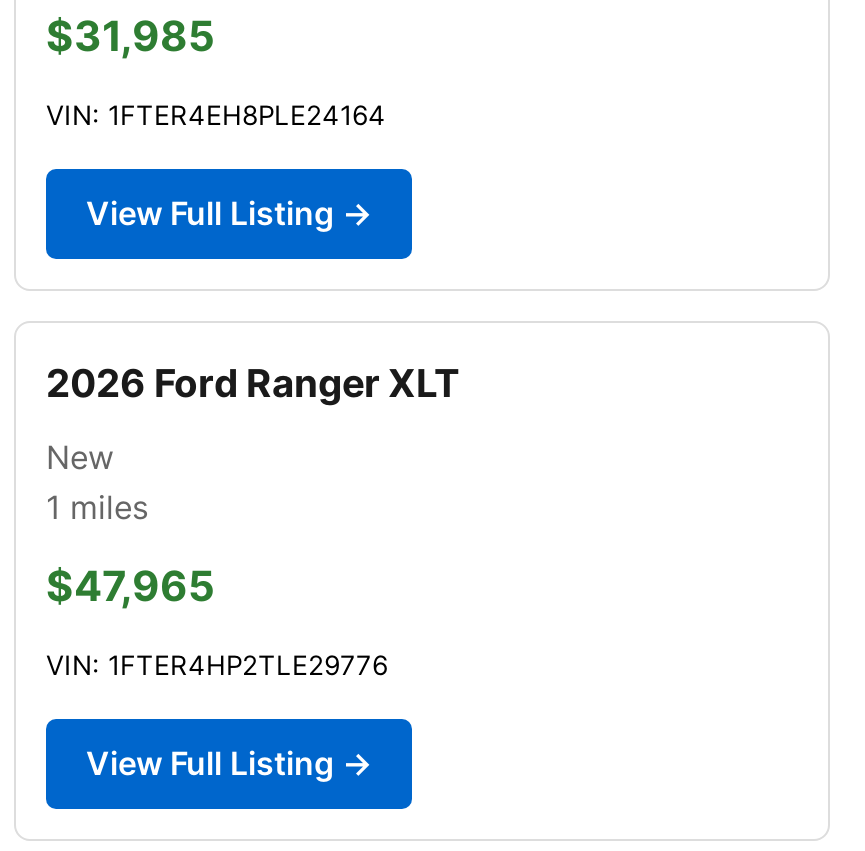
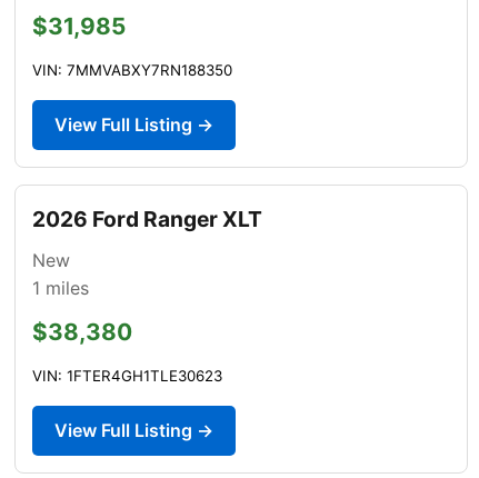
- VIN: 1FTER4EH8PLE24164
+ VIN: 7MMVABXY7RN188350

- $47,965
+ $38,380

- VIN: 1FTER4HP2TLE29776
+ VIN: 1FTER4GH1TLE30623
